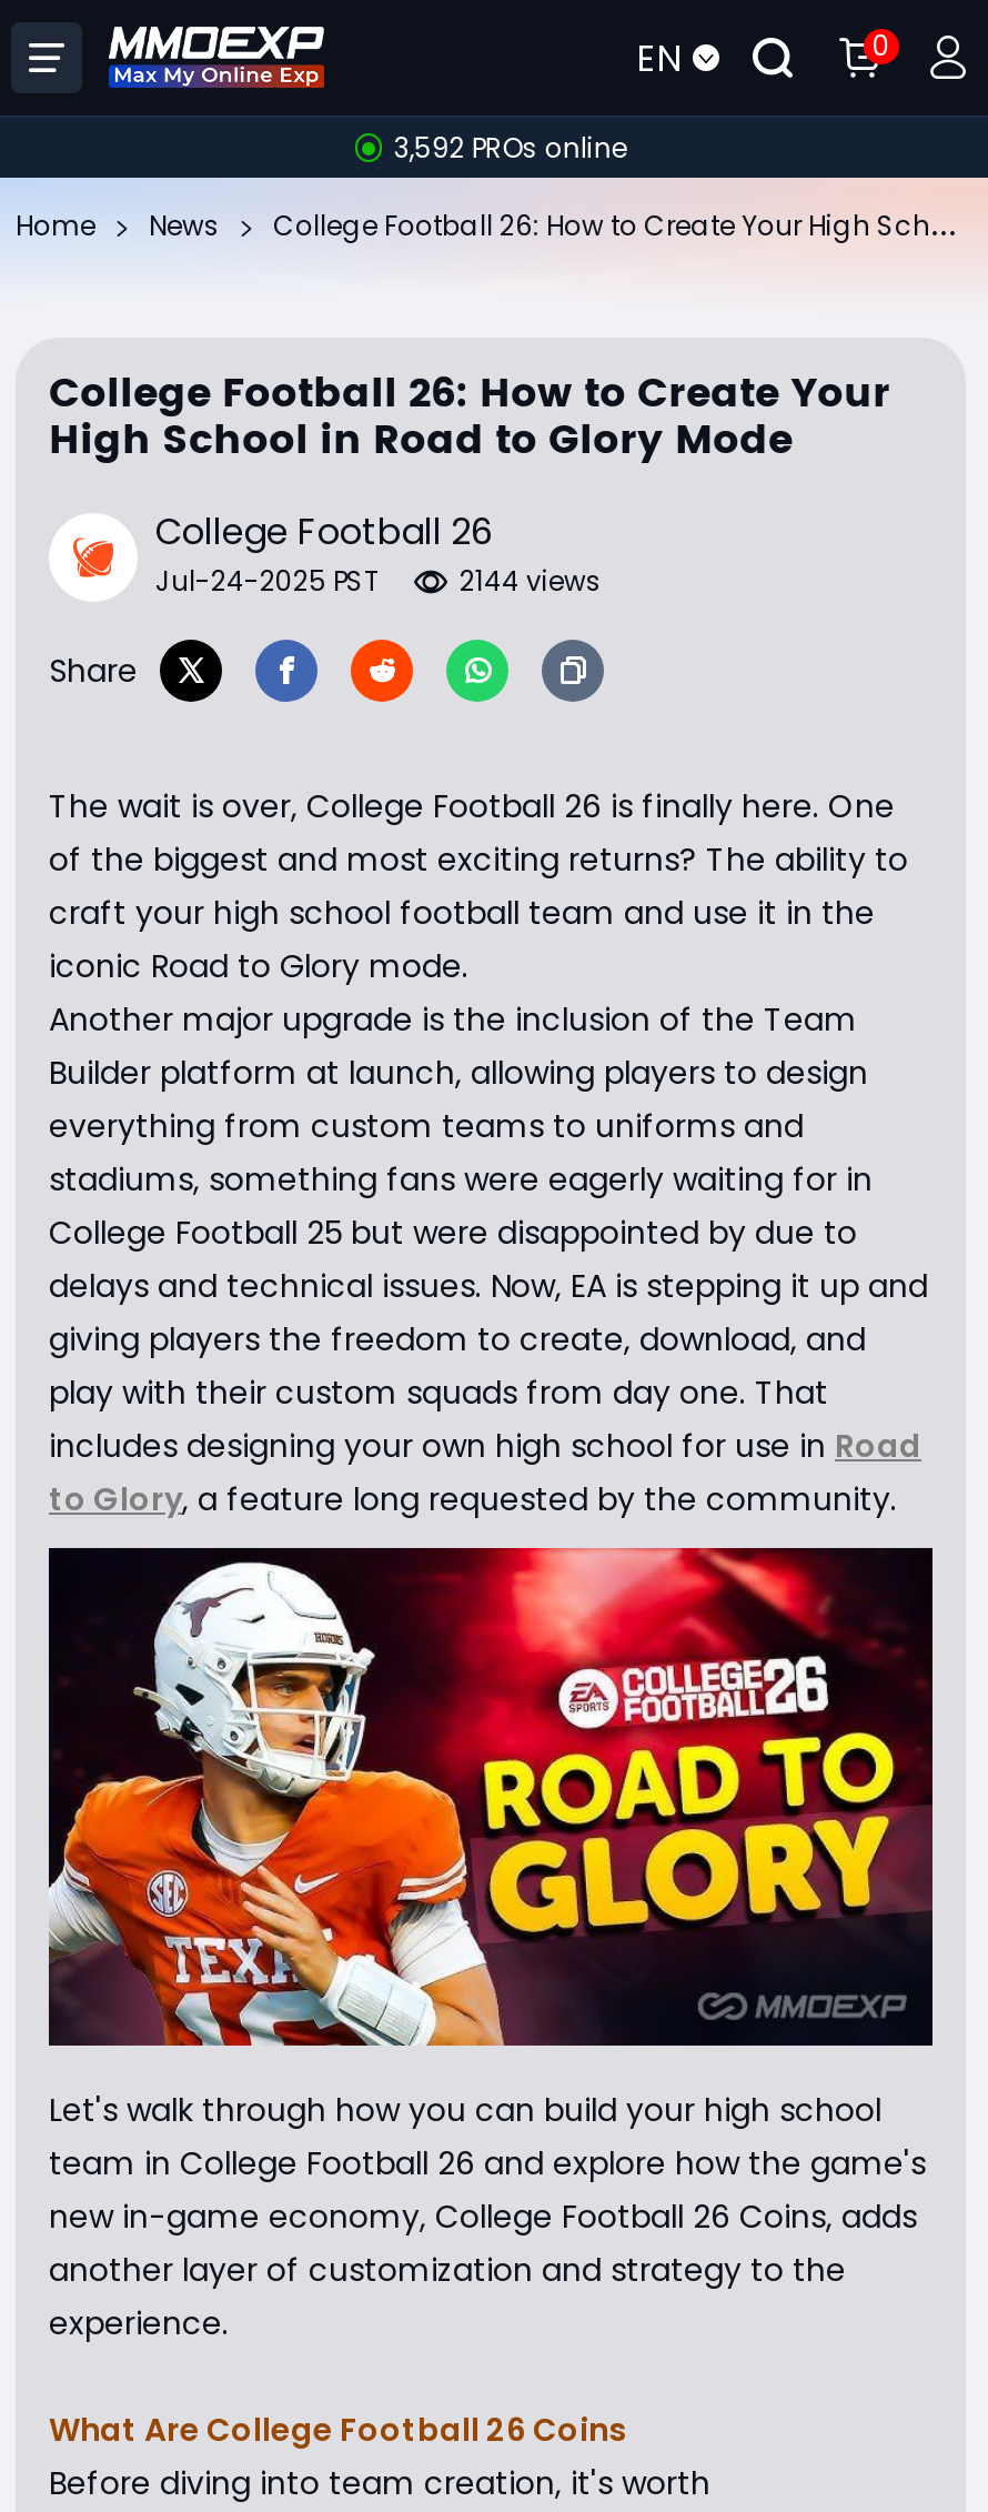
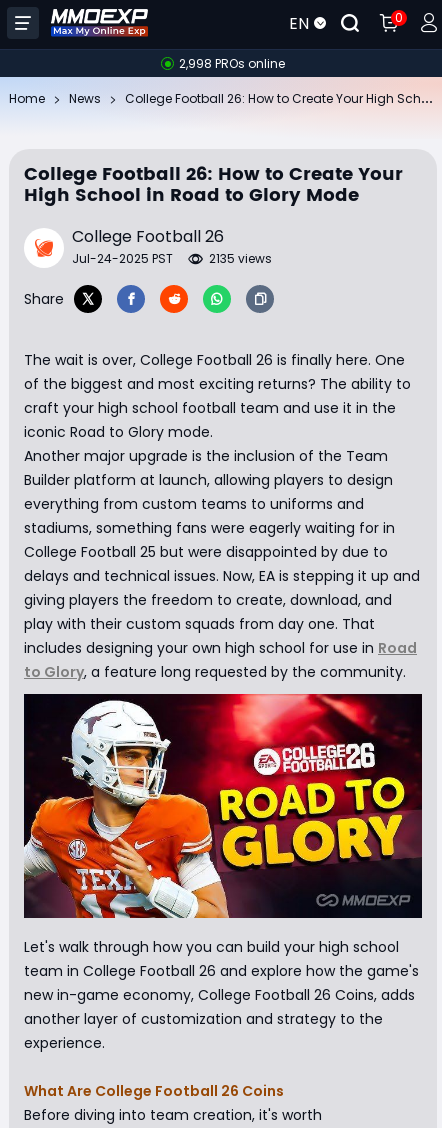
- 3,592 PROs online
+ 2,998 PROs online

- 2144 views
+ 2135 views
